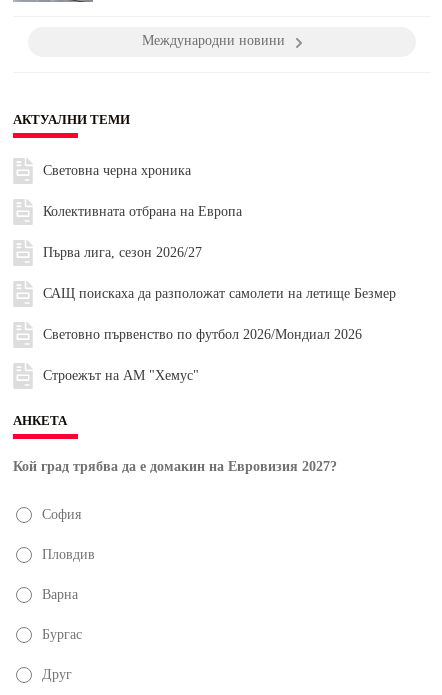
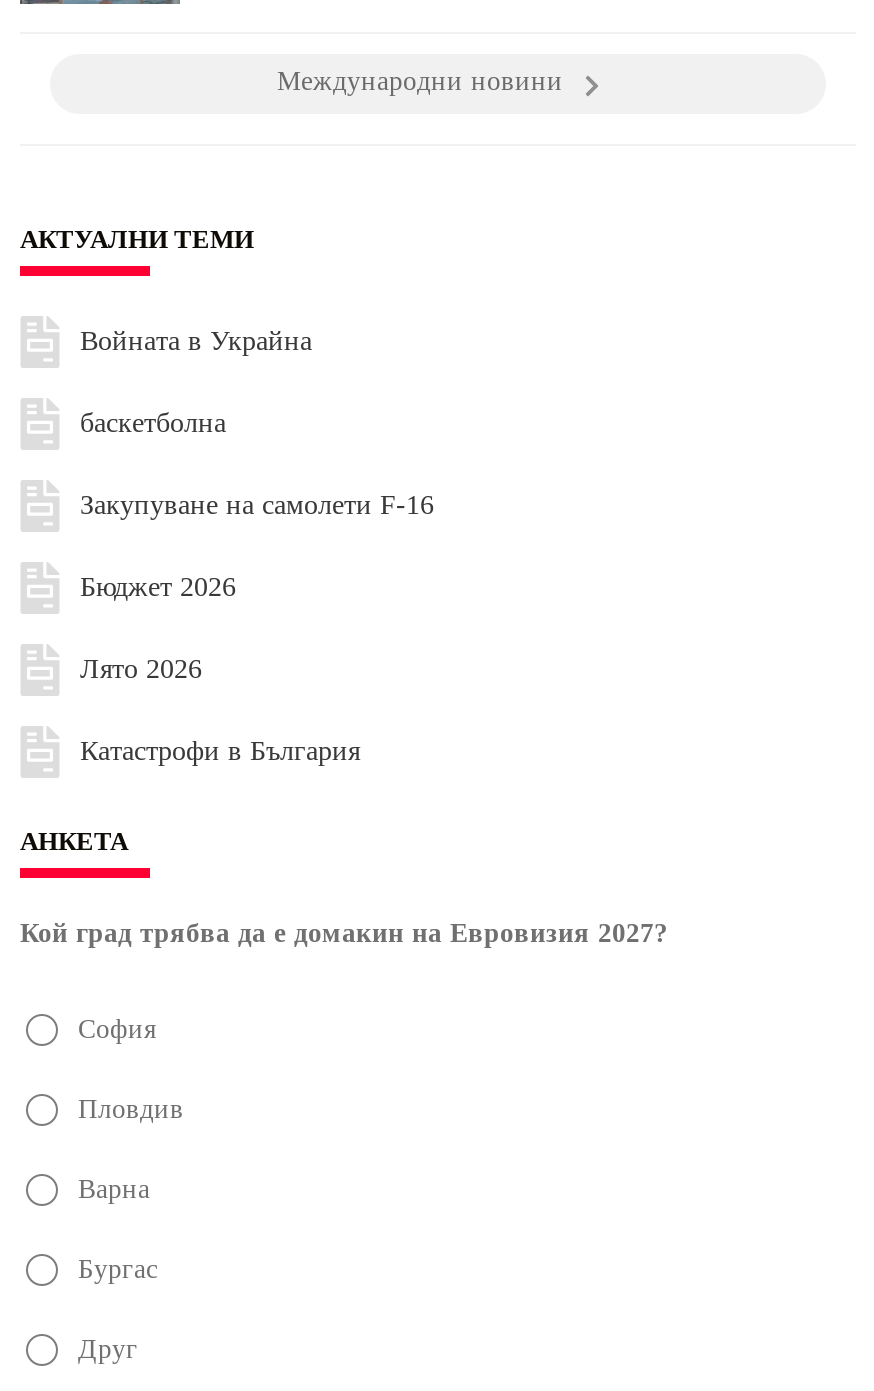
- Световна черна хроника
+ Войната в Украйна

- Колективната отбрана на Европа
+ баскетболна

- Първа лига, сезон 2026/27
+ Закупуване на самолети F-16

- САЩ поискаха да разположат самолети на летище Безмер
+ Бюджет 2026

- Световно първенство по футбол 2026/Мондиал 2026
+ Лято 2026

- Строежът на АМ "Хемус"
+ Катастрофи в България
